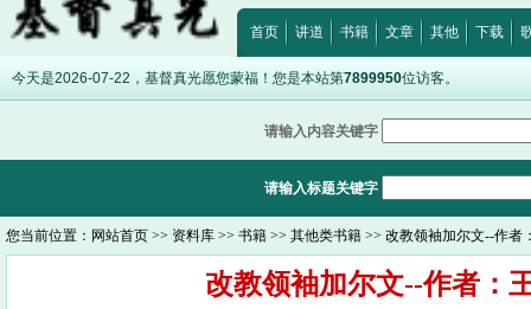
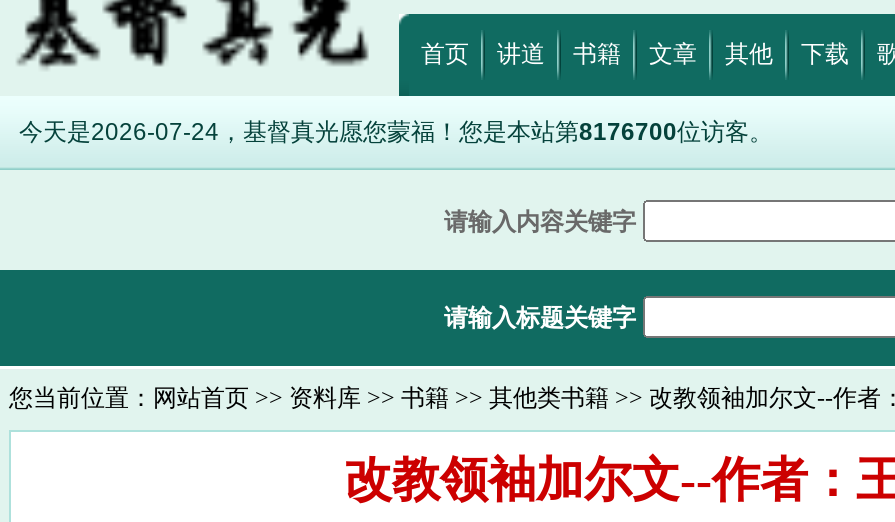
- 今天是2026-07-22，基督真光愿您蒙福！您是本站第7899950位访客。
+ 今天是2026-07-24，基督真光愿您蒙福！您是本站第8176700位访客。
